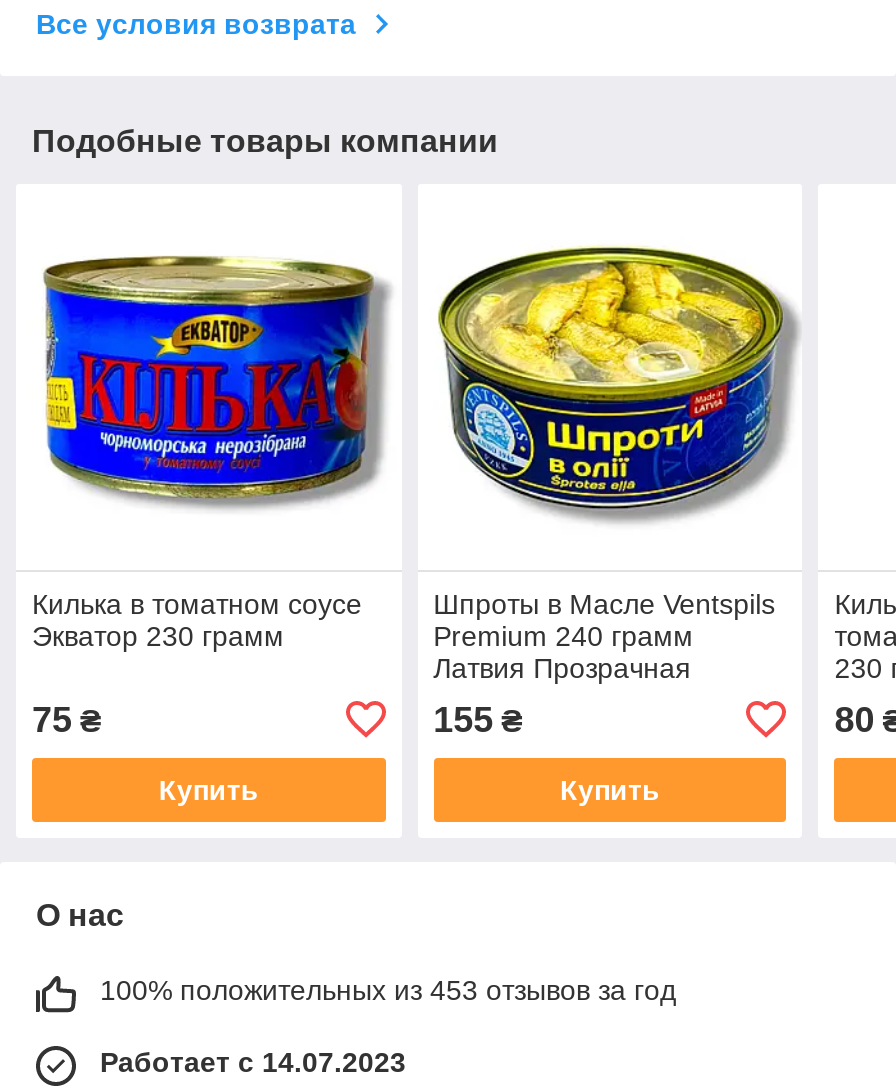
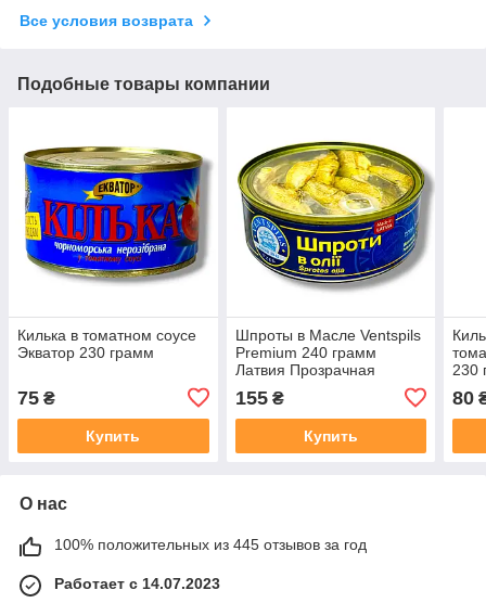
- 100% положительных из 453 отзывов за год
+ 100% положительных из 445 отзывов за год
